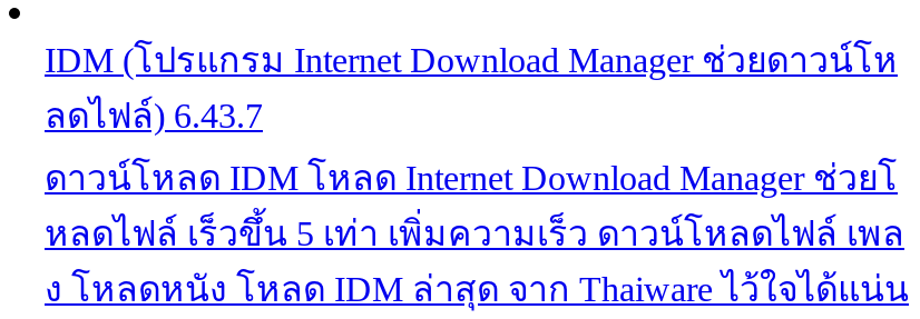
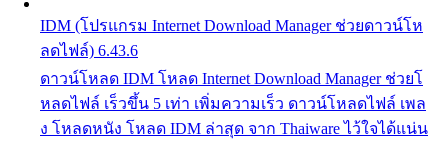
- ลดไฟล์) 6.43.7
+ ลดไฟล์) 6.43.6
